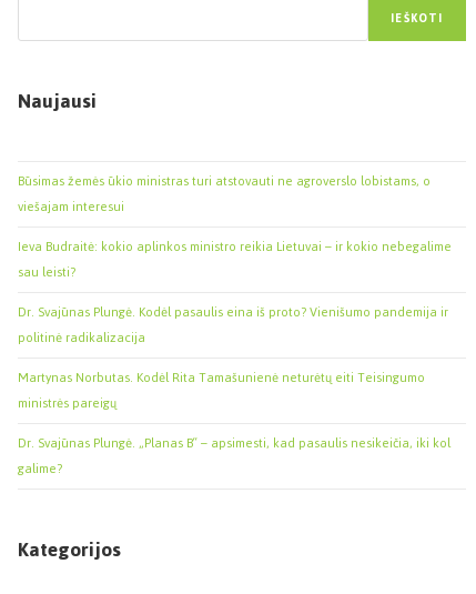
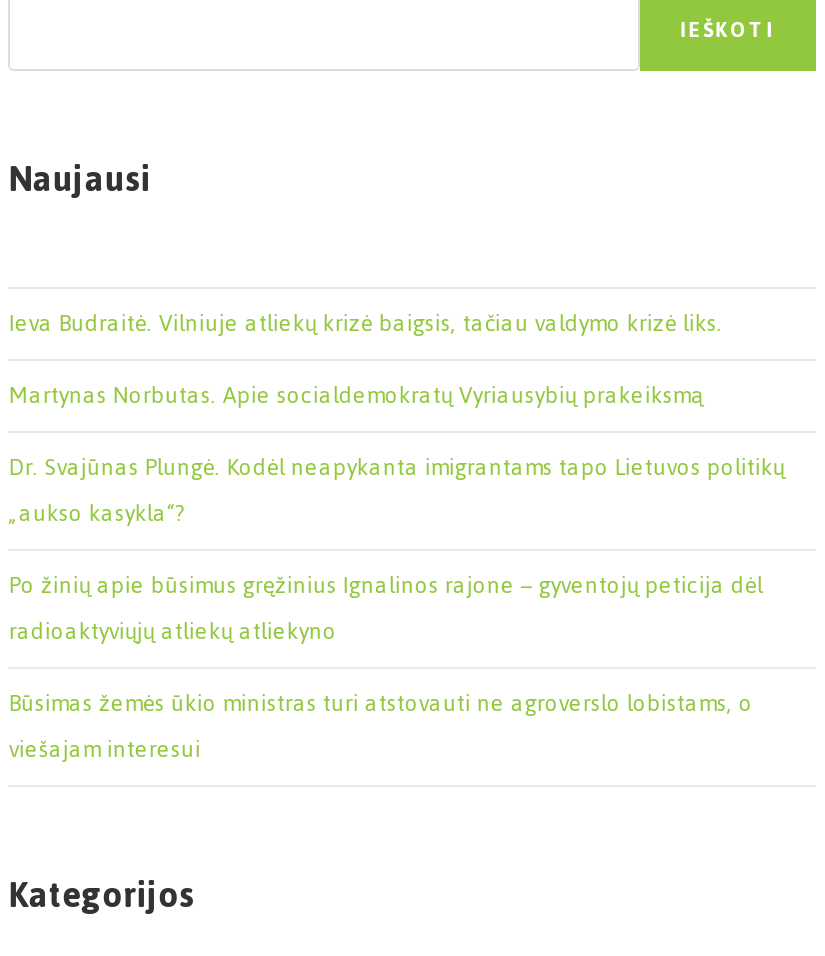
+ Ieva Budraitė. Vilniuje atliekų krizė baigsis, tačiau valdymo krizė liks.
+ Martynas Norbutas. Apie socialdemokratų Vyriausybių prakeiksmą
+ Dr. Svajūnas Plungė. Kodėl neapykanta imigrantams tapo Lietuvos politikų
+ „aukso kasykla“?
+ Po žinių apie būsimus gręžinius Ignalinos rajone – gyventojų peticija dėl
+ radioaktyviųjų atliekų atliekyno

moved down: Būsimas žemės ūkio ministras turi atstovauti ne agroverslo lobistams, o | viešajam interesui

- Ieva Budraitė: kokio aplinkos ministro reikia Lietuvai – ir kokio nebegalime
- sau leisti?
- Dr. Svajūnas Plungė. Kodėl pasaulis eina iš proto? Vienišumo pandemija ir
- politinė radikalizacija
- Martynas Norbutas. Kodėl Rita Tamašunienė neturėtų eiti Teisingumo
- ministrės pareigų
- Dr. Svajūnas Plungė. „Planas B“ – apsimesti, kad pasaulis nesikeičia, iki kol
- galime?
